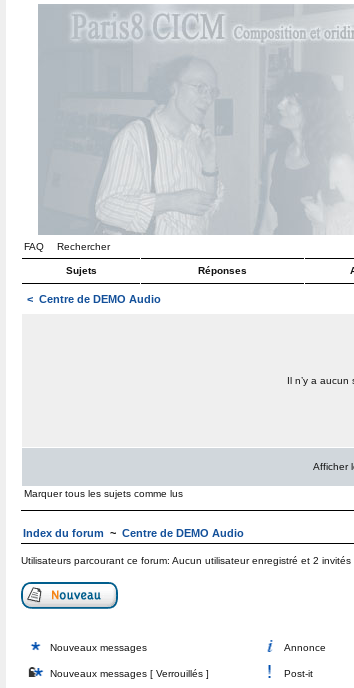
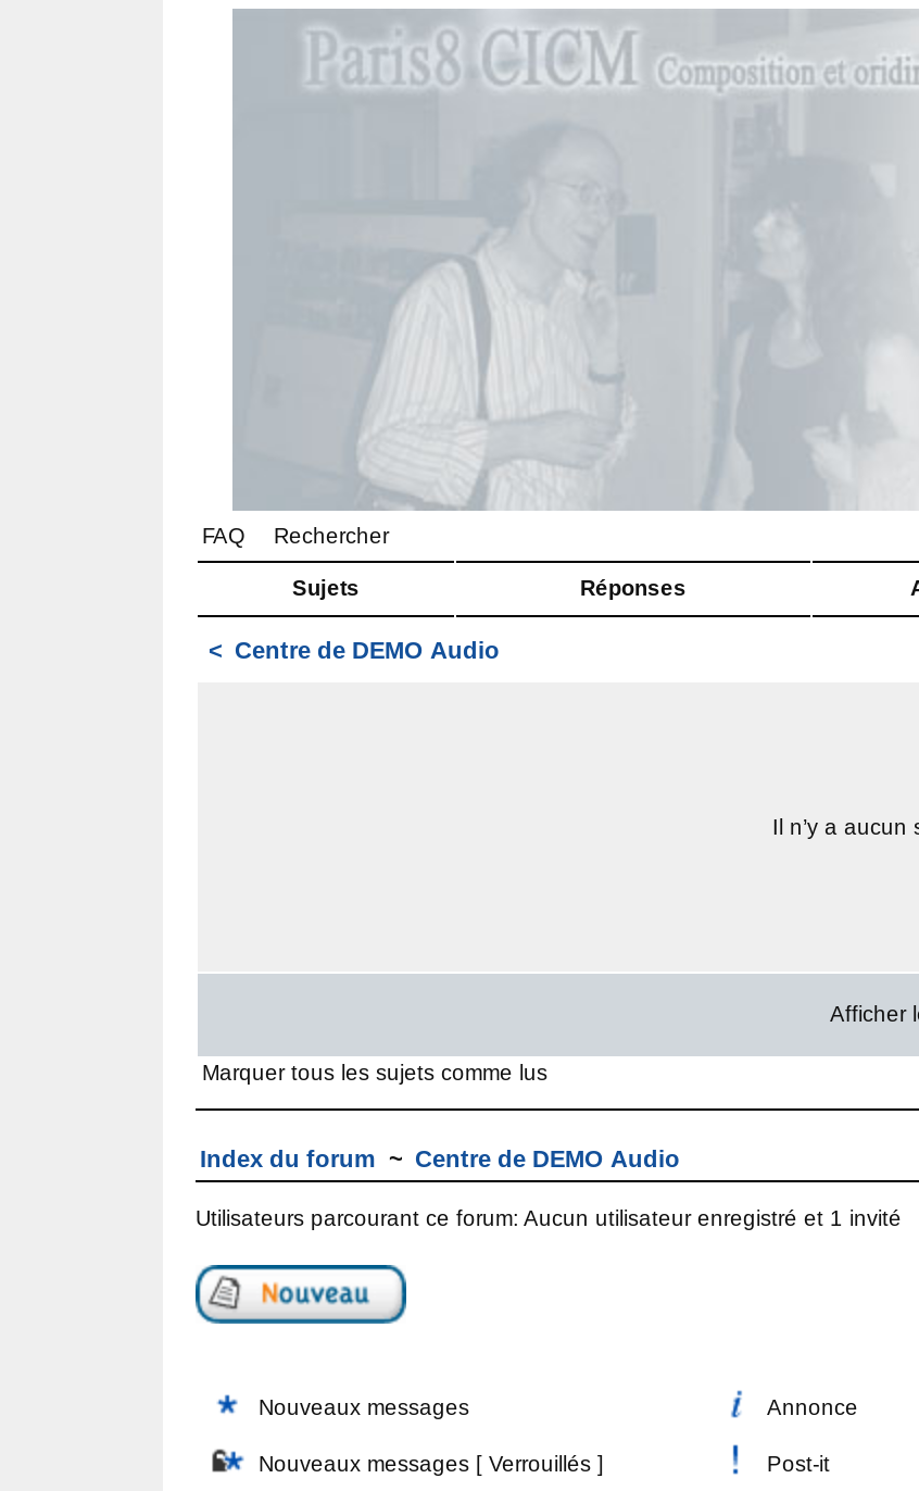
- Utilisateurs parcourant ce forum: Aucun utilisateur enregistré et 2 invités
+ Utilisateurs parcourant ce forum: Aucun utilisateur enregistré et 1 invité
